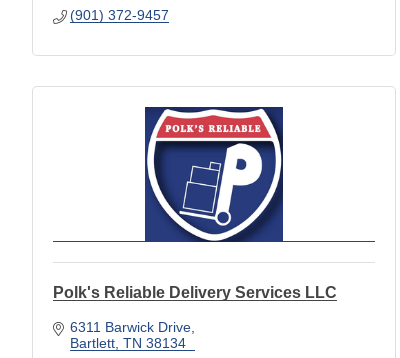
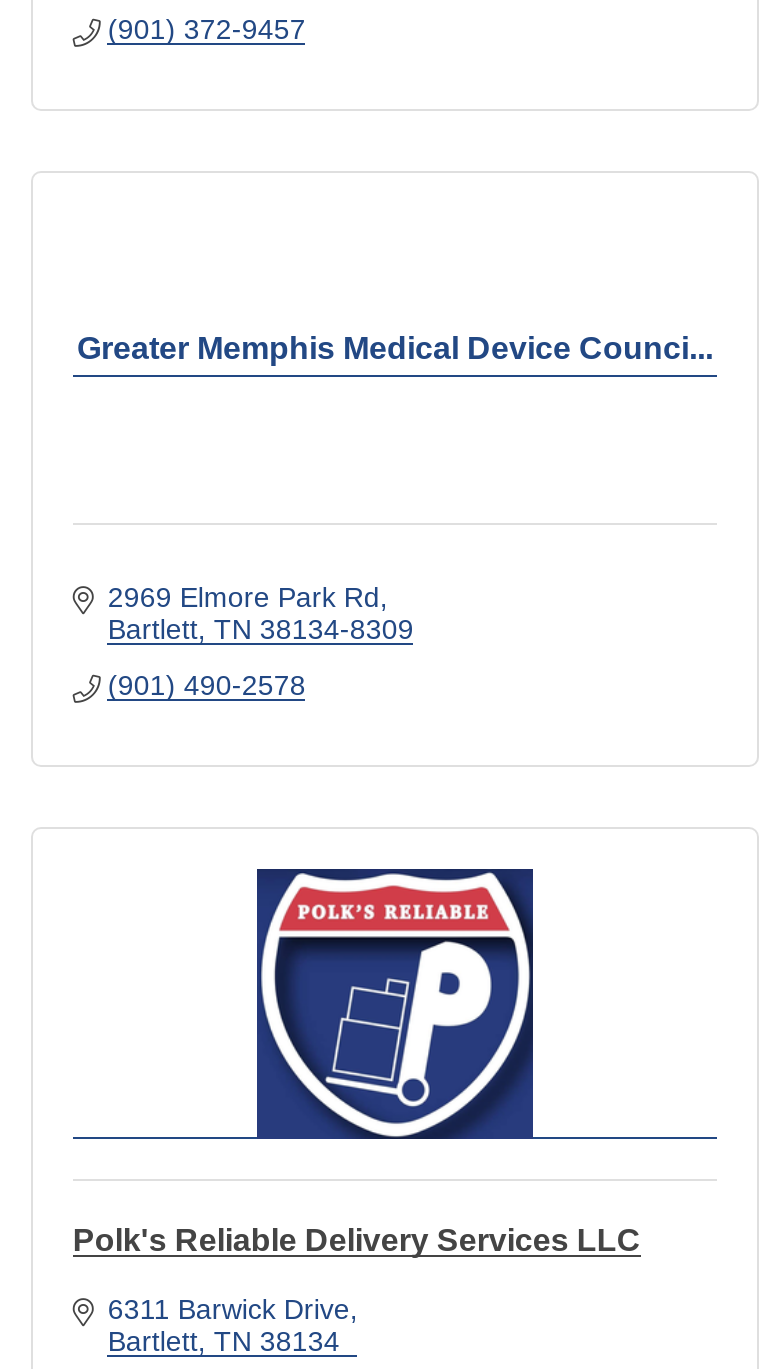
+ Greater Memphis Medical Device Counci...

+ 2969 Elmore Park Rd
+ Bartlett TN 38134-8309
+ (901) 490-2578
